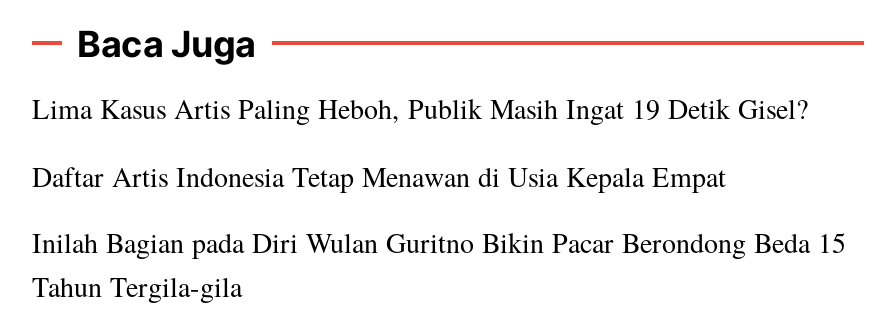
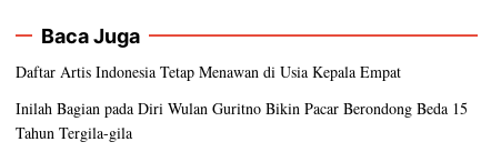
- Lima Kasus Artis Paling Heboh, Publik Masih Ingat 19 Detik Gisel?
